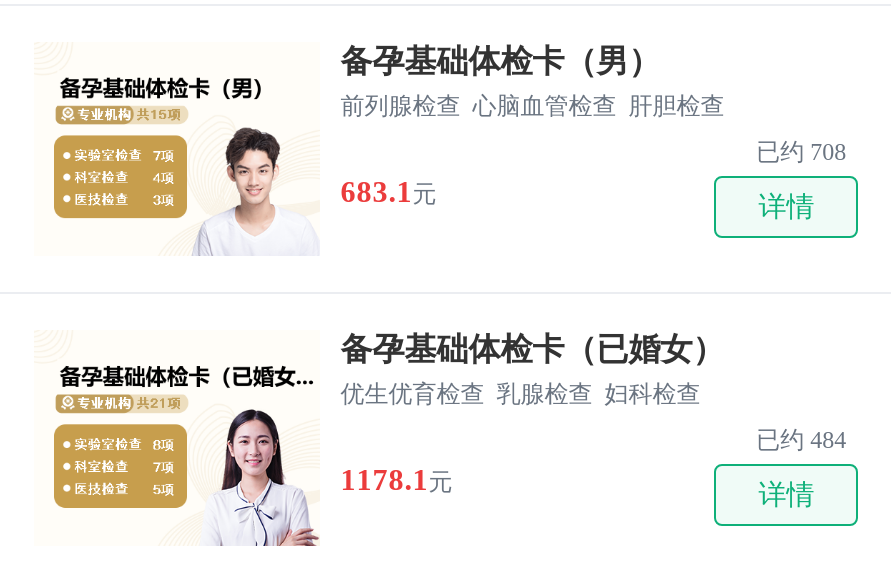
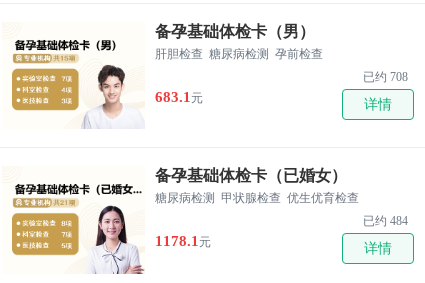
- 前列腺检查 心脑血管检查 肝胆检查
+ 肝胆检查 糖尿病检测 孕前检查

- 优生优育检查 乳腺检查 妇科检查
+ 糖尿病检测 甲状腺检查 优生优育检查
